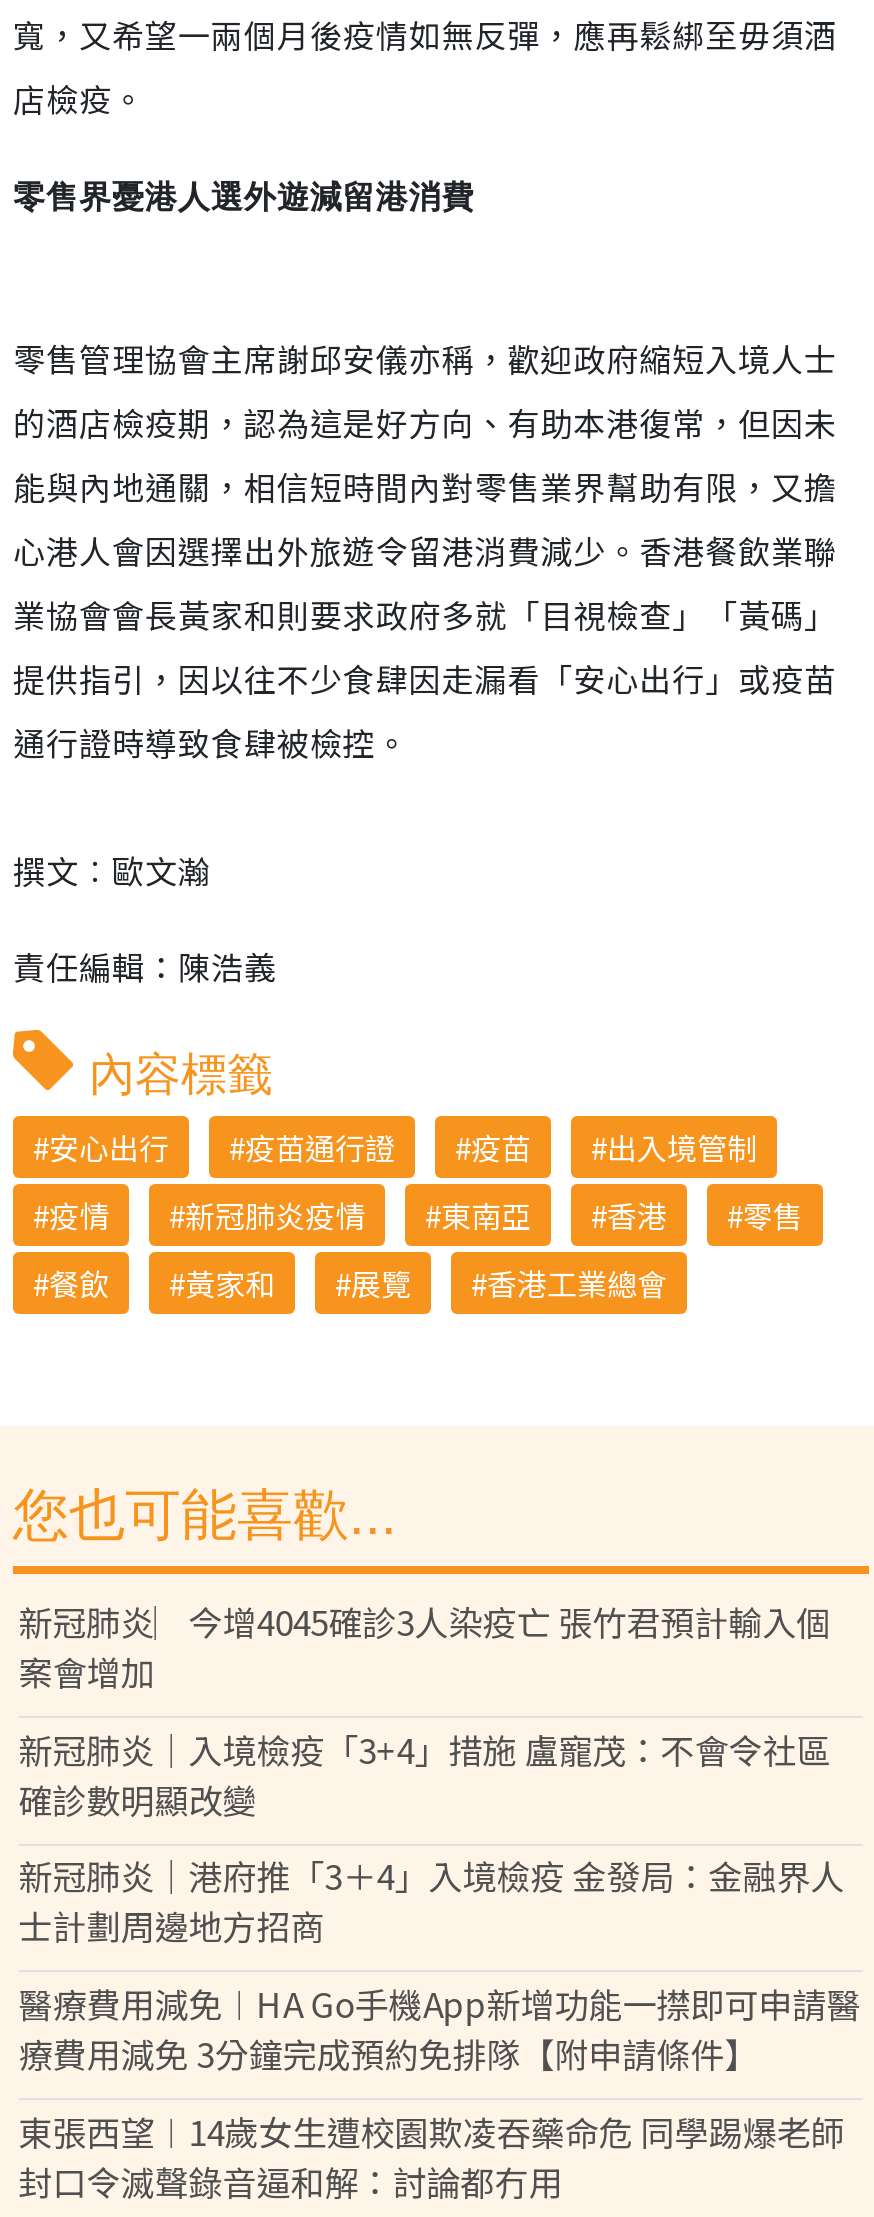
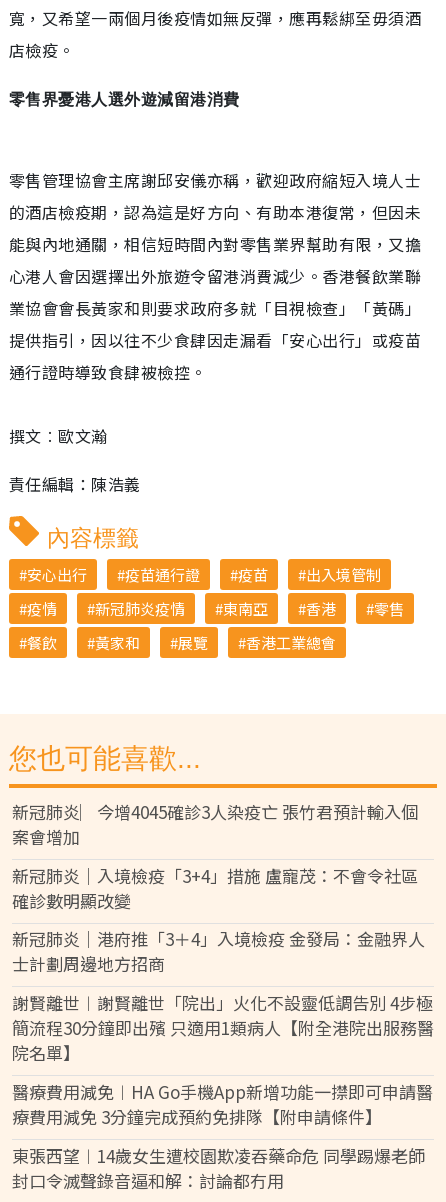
+ 謝賢離世︱謝賢離世「院出」火化不設靈低調告別 4步極
+ 簡流程30分鐘即出殯 只適用1類病人【附全港院出服務醫
+ 院名單】
